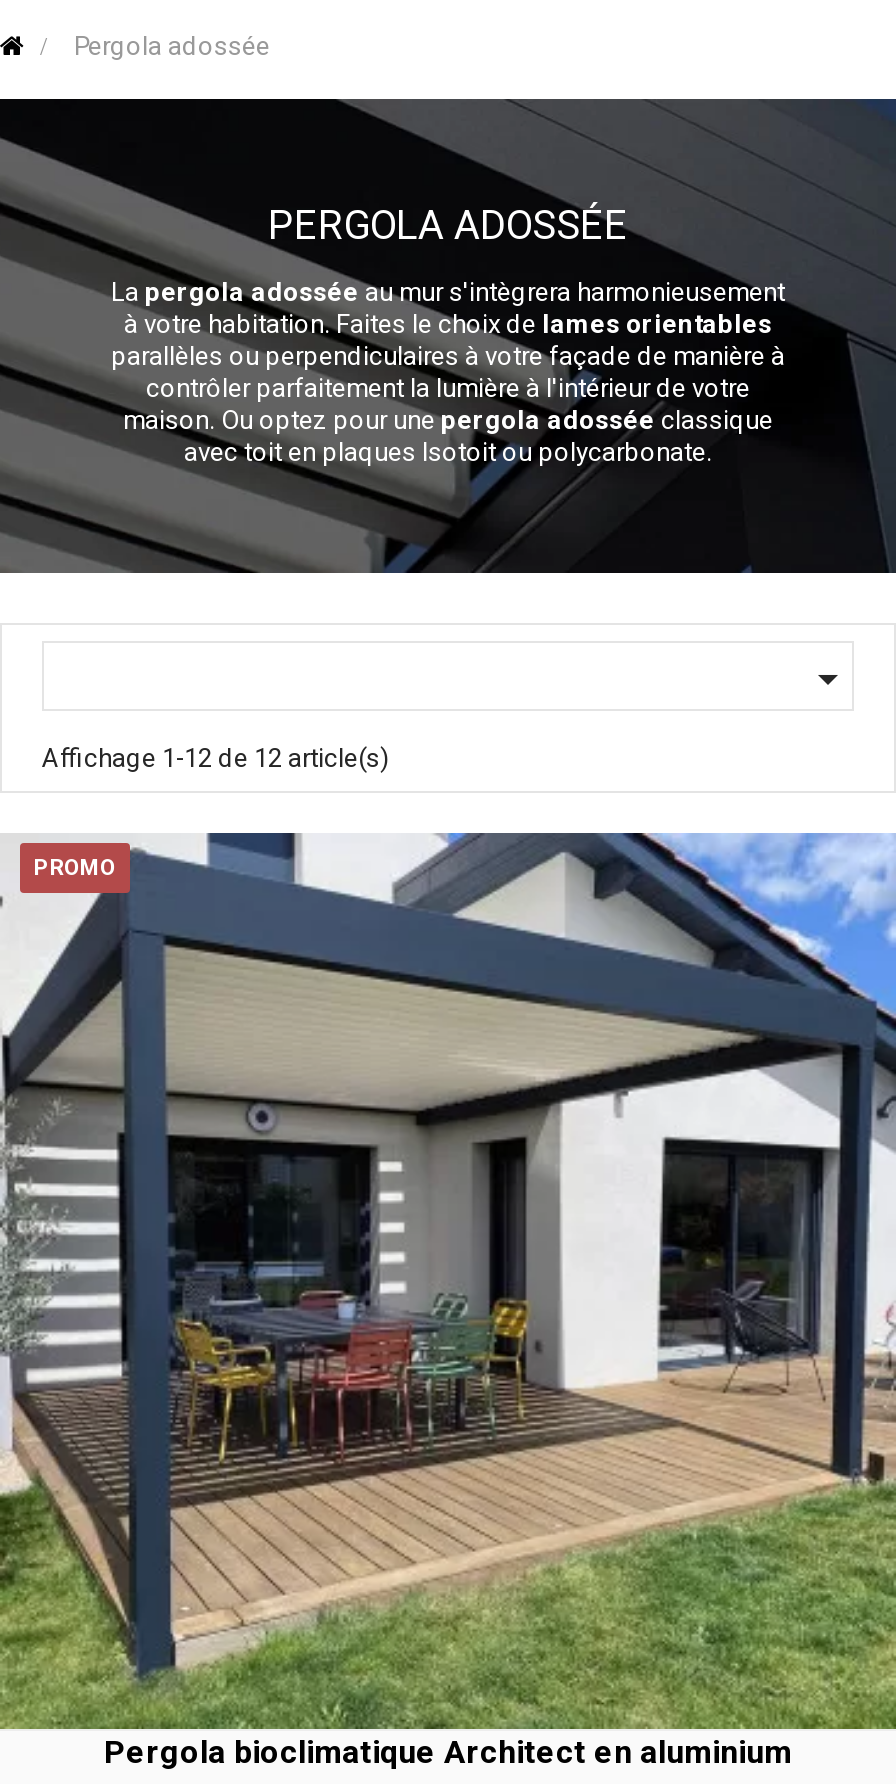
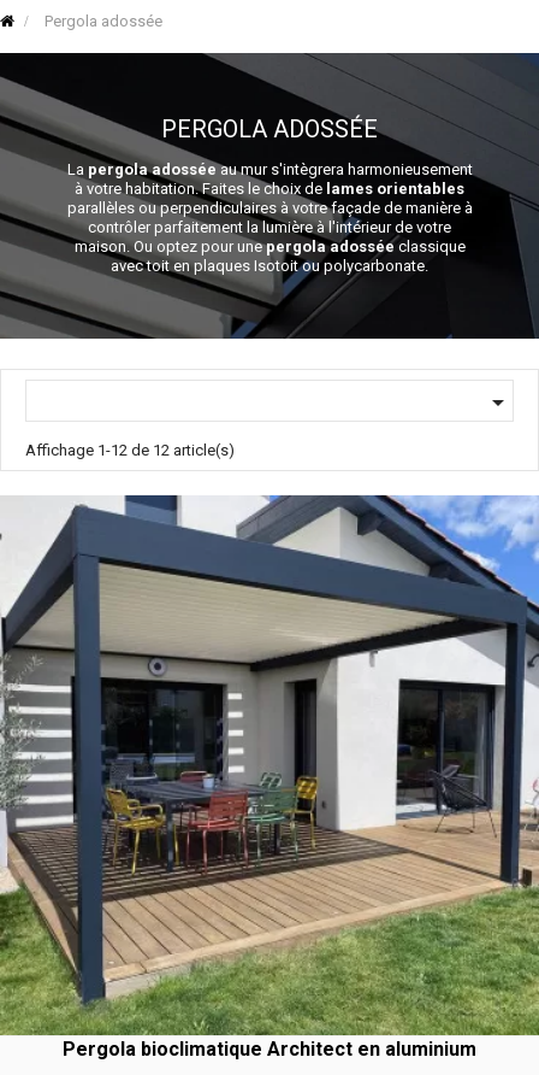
- PROMO
